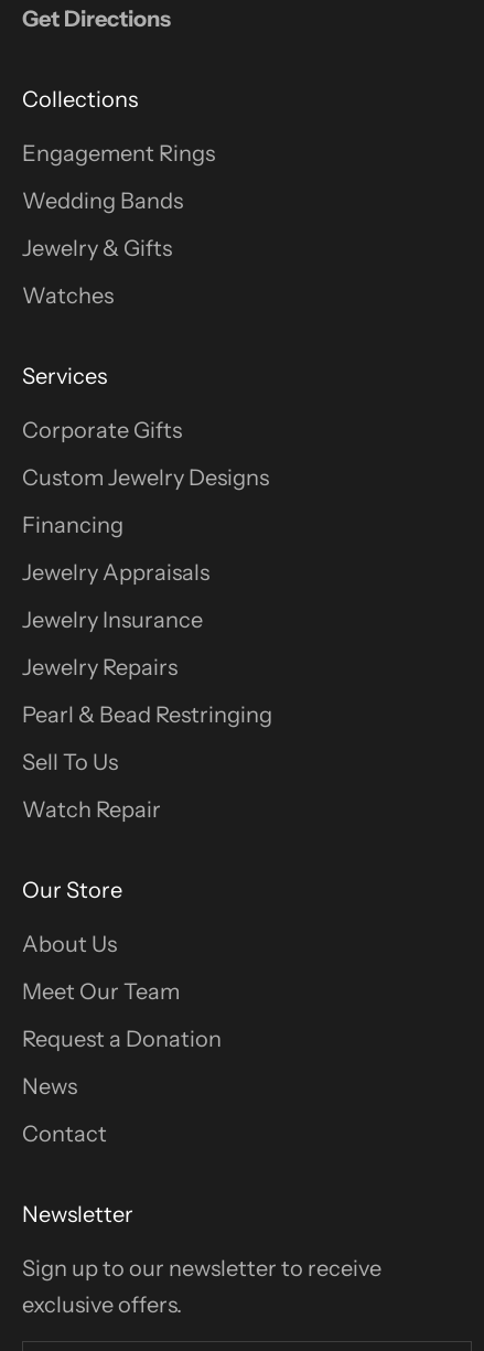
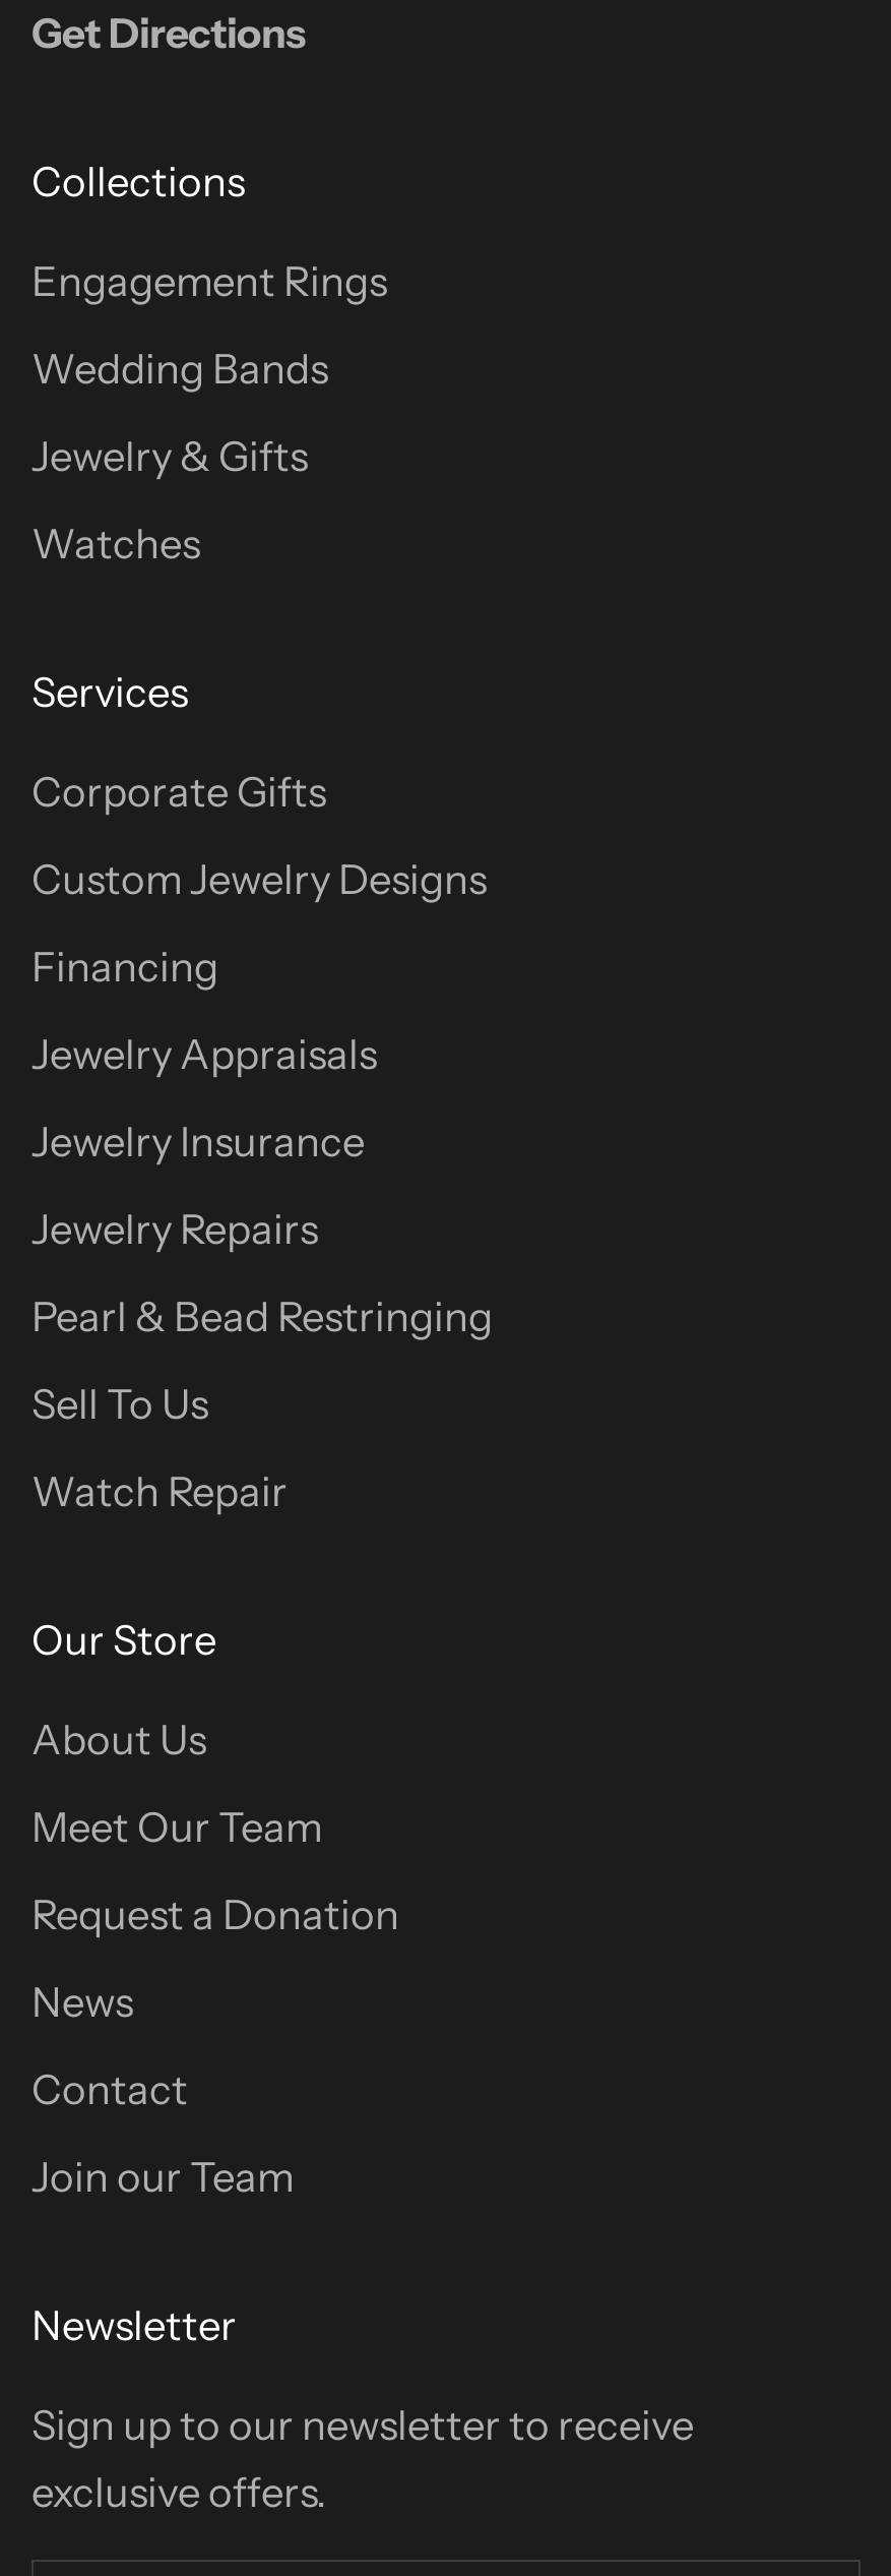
+ Join our Team
